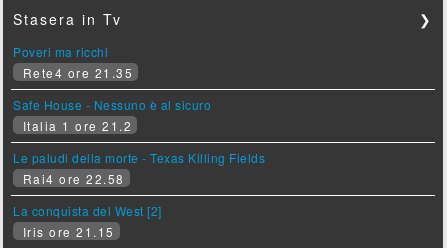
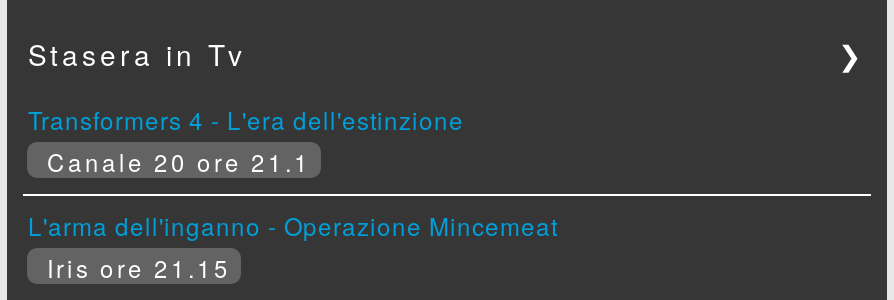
- Poveri ma ricchi
- Rete4 ore 21.35
- Safe House - Nessuno è al sicuro
- Italia 1 ore 21.2
- Le paludi della morte - Texas Killing Fields
- Rai4 ore 22.58
- La conquista del West [2]
+ Transformers 4 - L'era dell'estinzione
+ Canale 20 ore 21.1
+ L'arma dell'inganno - Operazione Mincemeat
